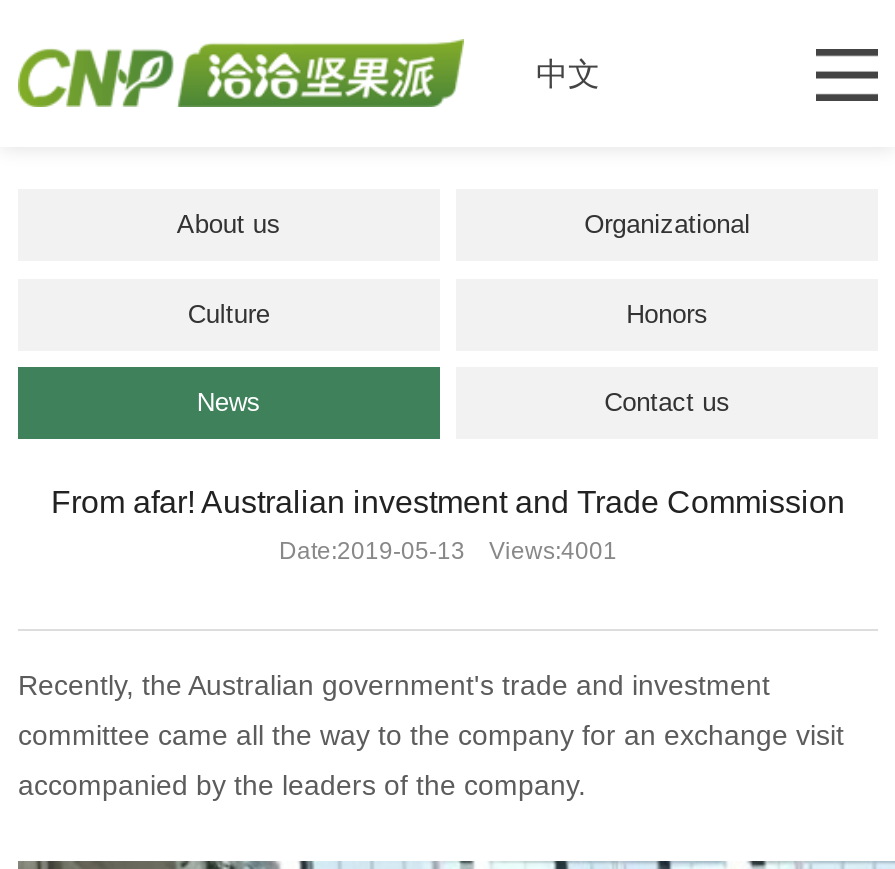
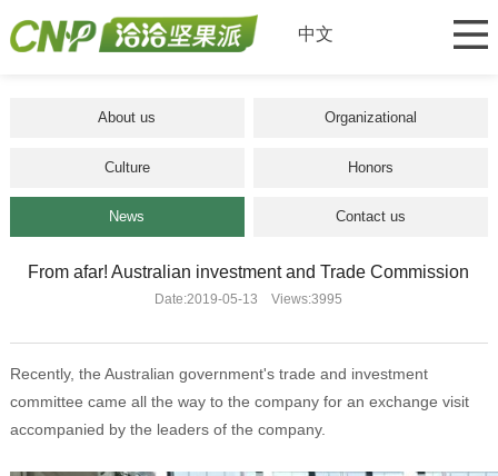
- Date:2019-05-13 Views:4001
+ Date:2019-05-13 Views:3995
